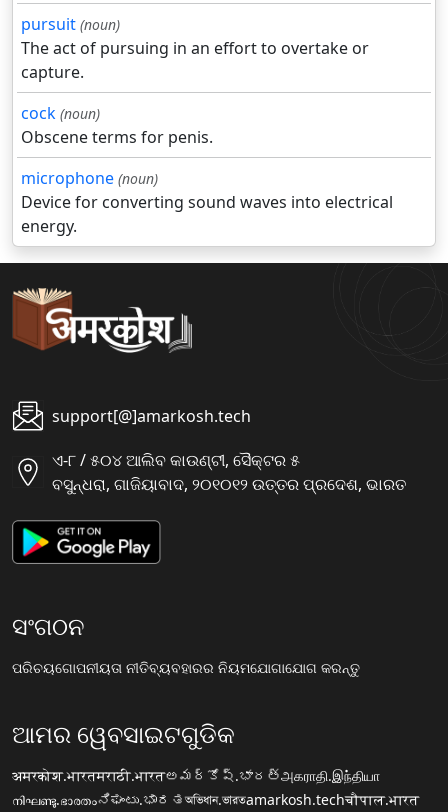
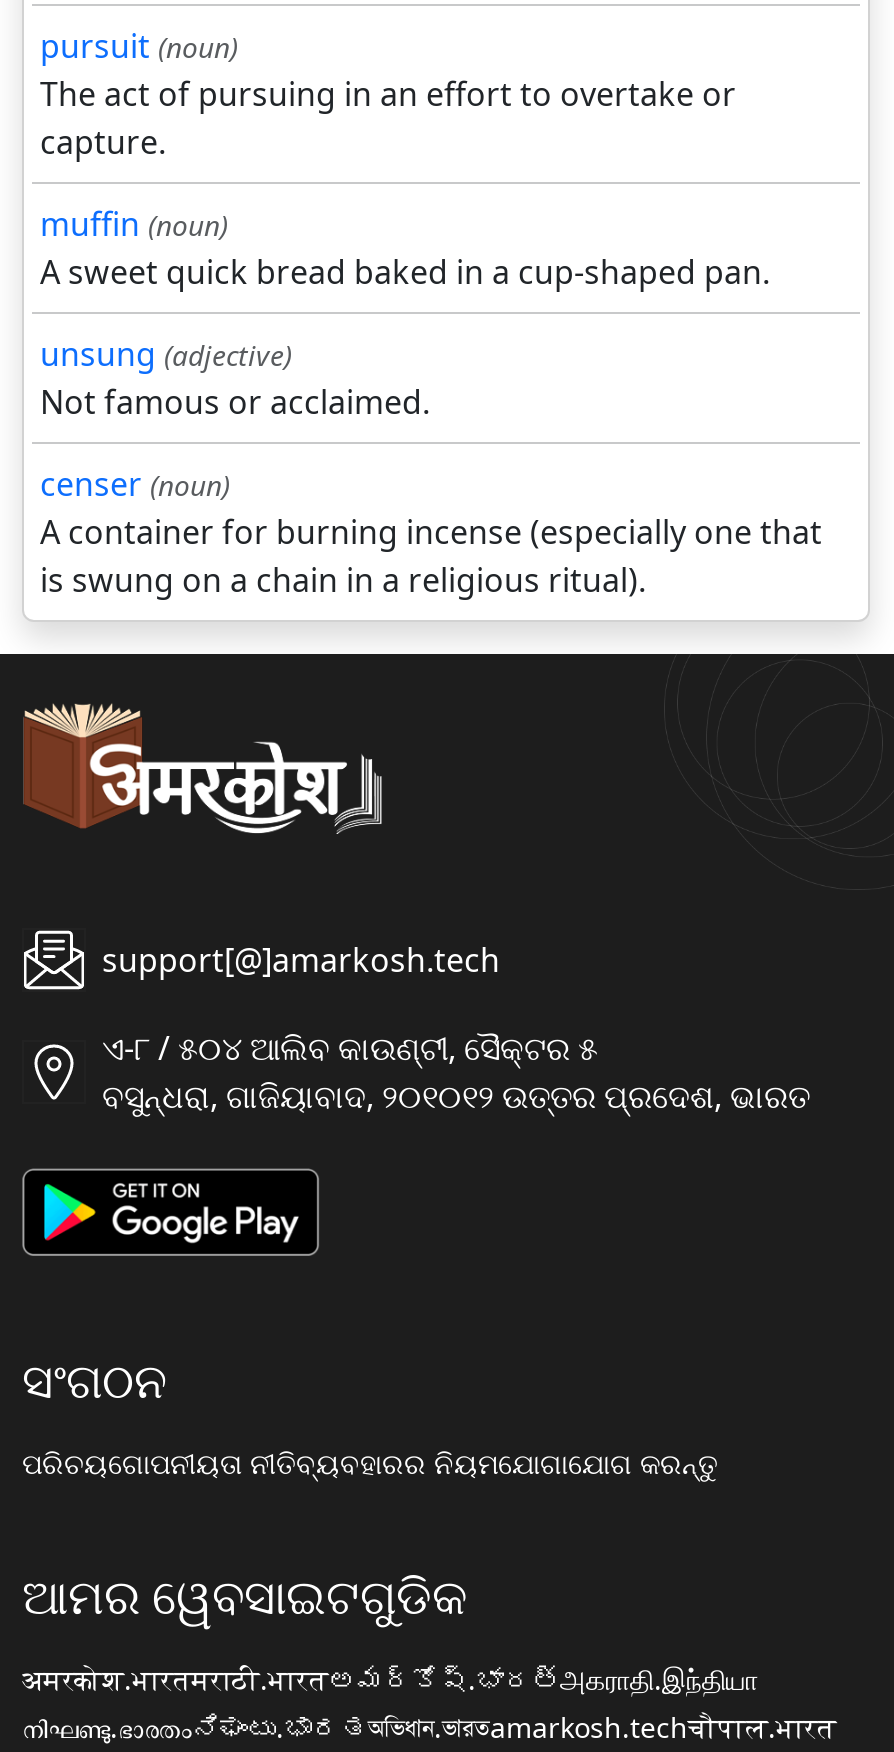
- cock (noun)
- Obscene terms for penis.
- microphone (noun)
- Device for converting sound waves into electrical
- energy.
+ muffin (noun)
+ A sweet quick bread baked in a cup-shaped pan.
+ unsung (adjective)
+ Not famous or acclaimed.
+ censer (noun)
+ A container for burning incense (especially one that
+ is swung on a chain in a religious ritual).
